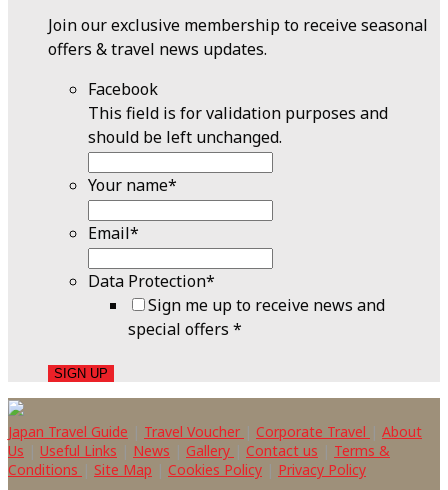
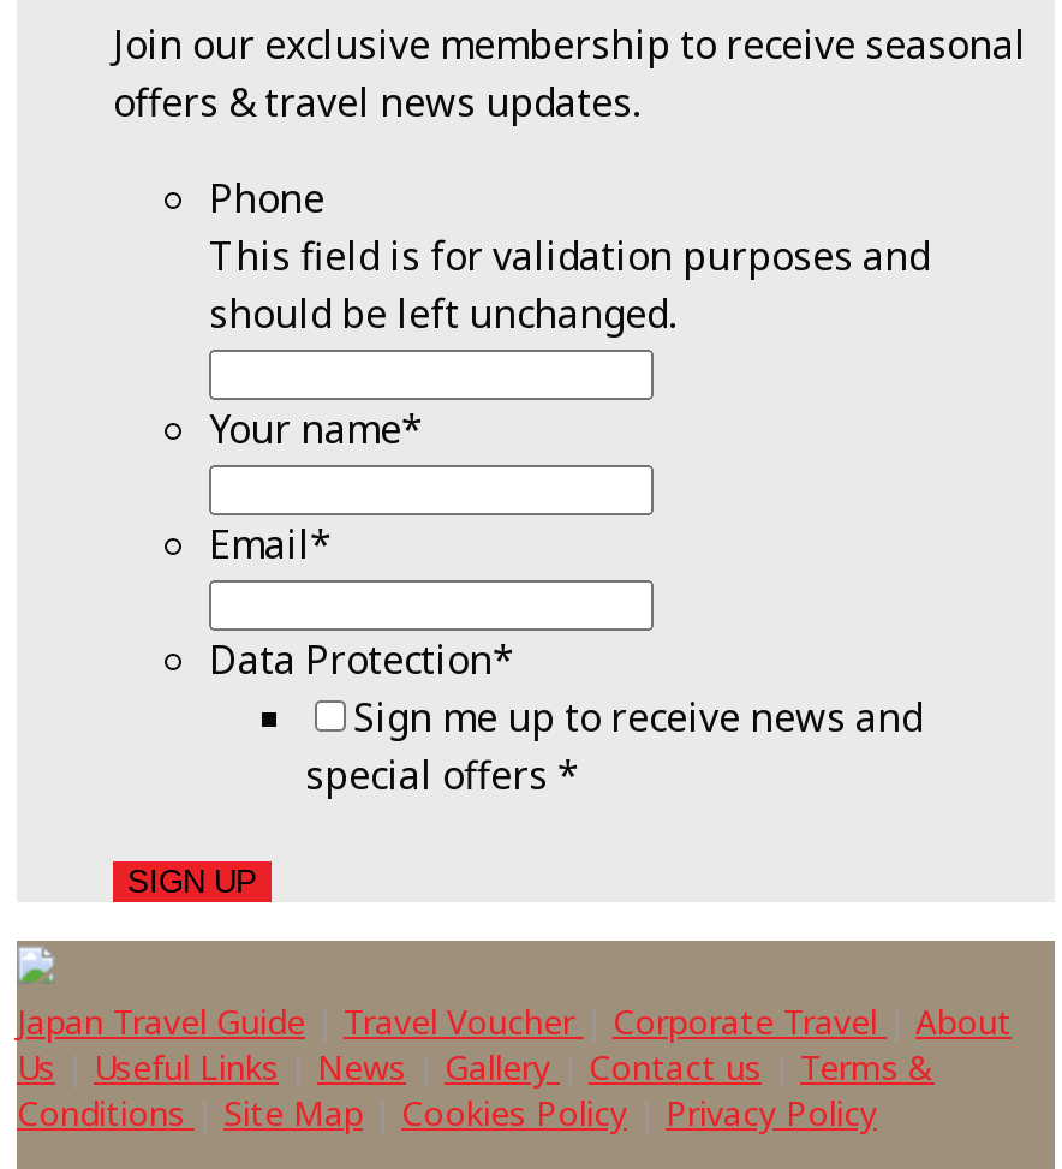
- Facebook
+ Phone
